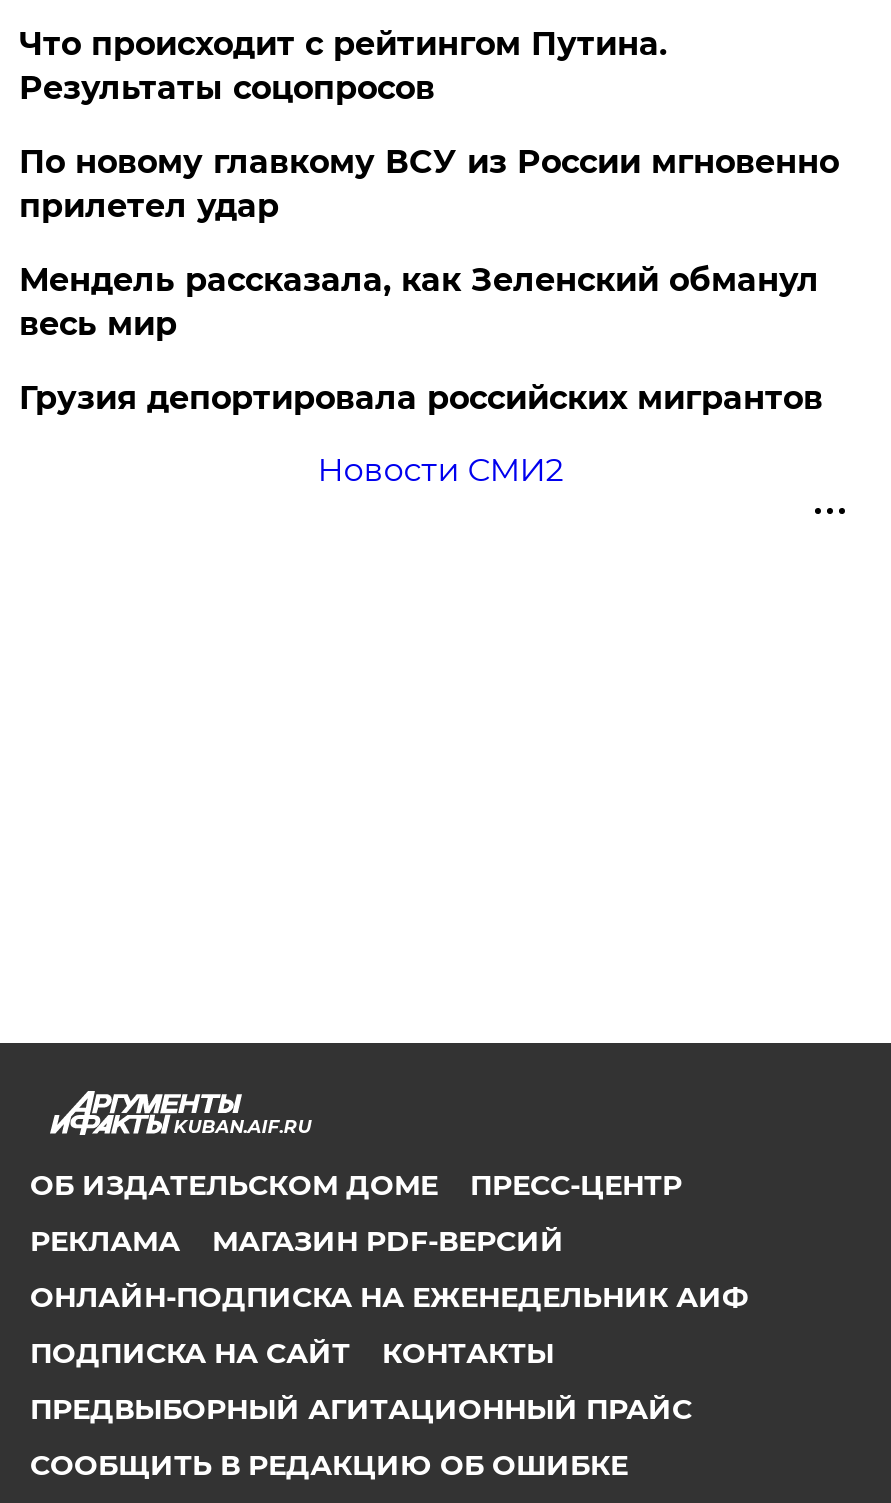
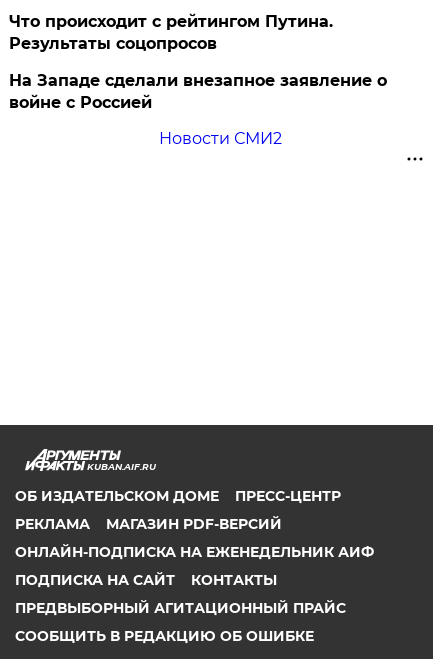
- По новому главкому ВСУ из России мгновенно
- прилетел удар
- Мендель рассказала, как Зеленский обманул
- весь мир
- Грузия депортировала российских мигрантов
+ На Западе сделали внезапное заявление о
+ войне с Россией
